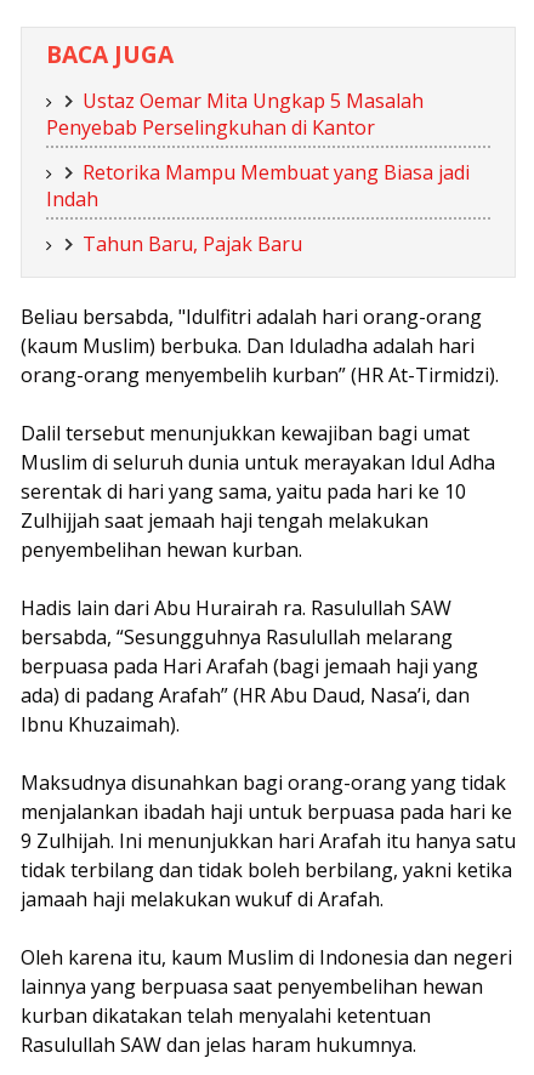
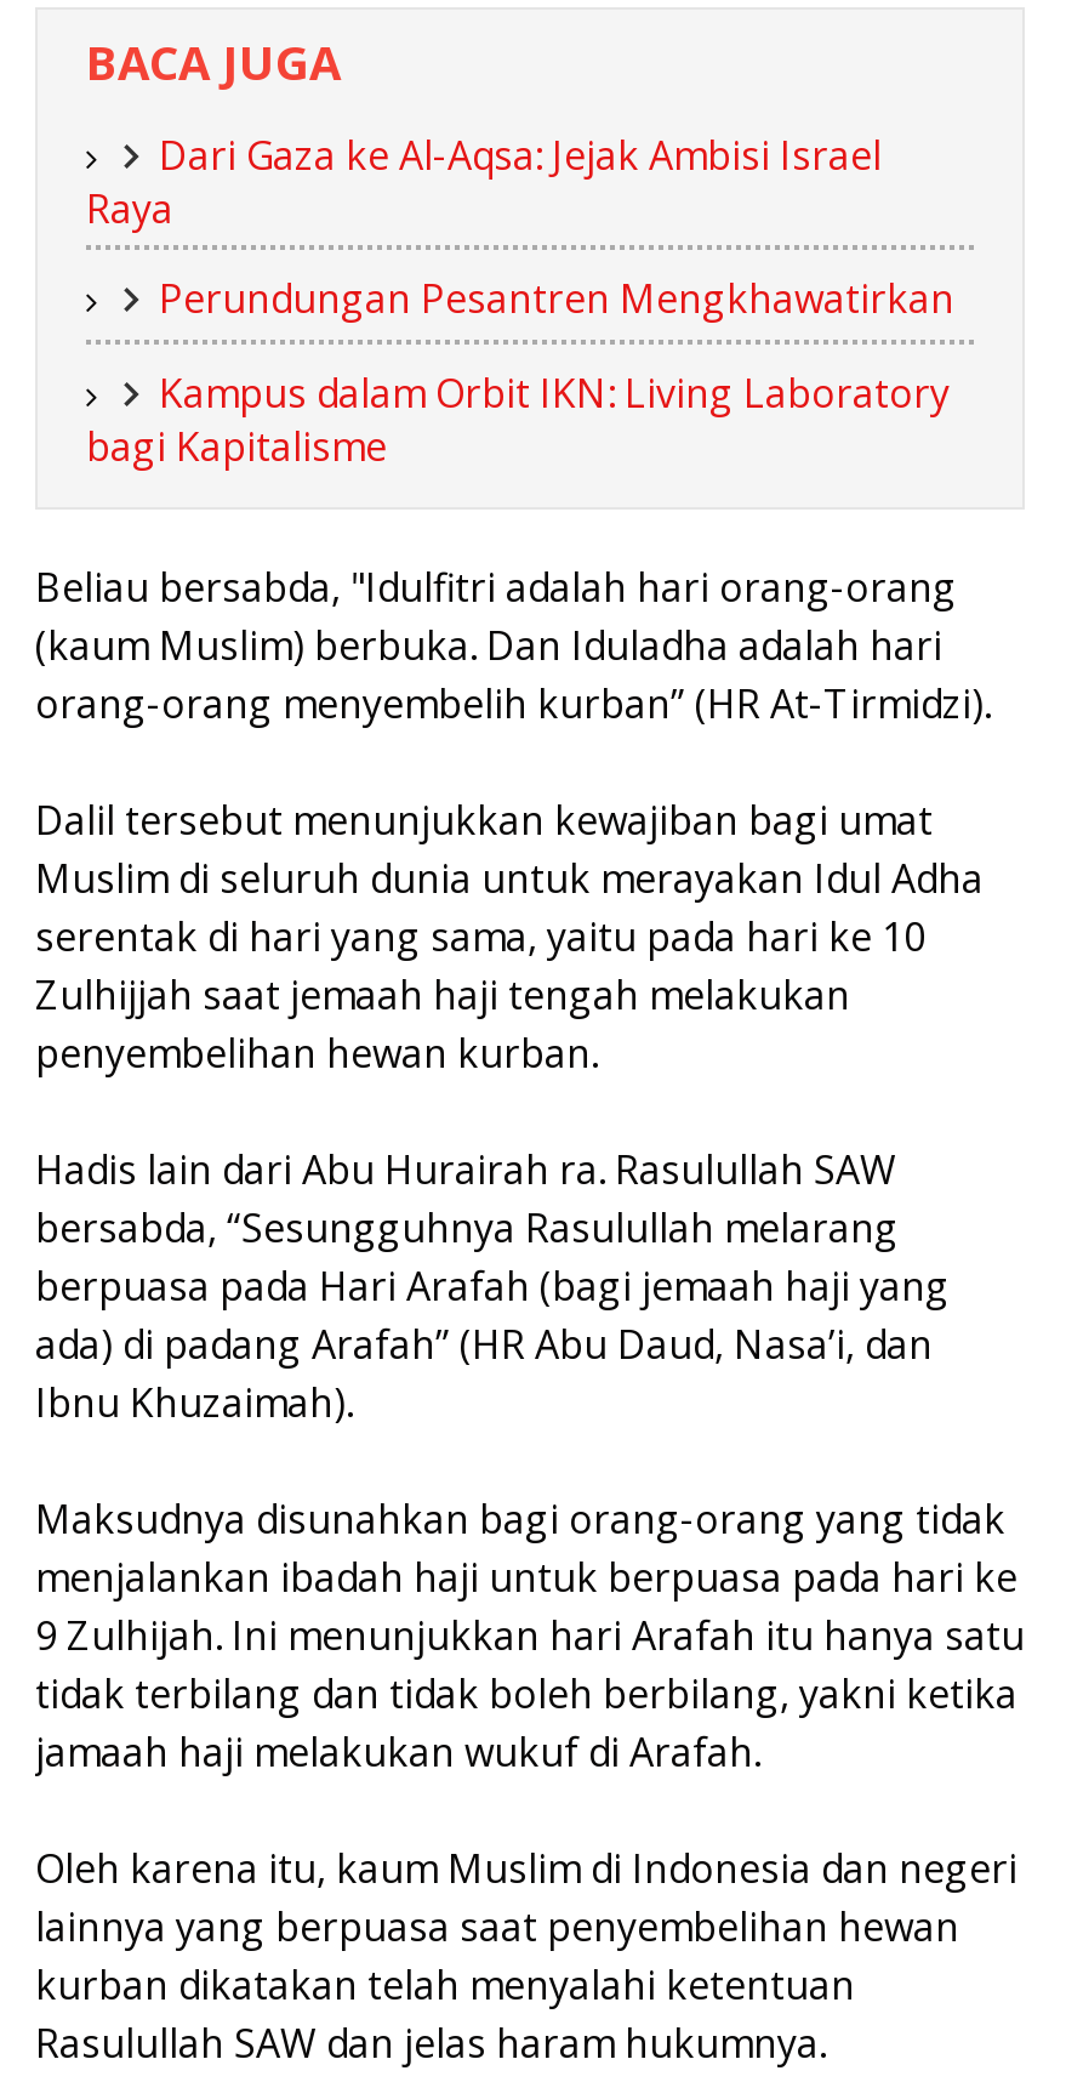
- Ustaz Oemar Mita Ungkap 5 Masalah
- Penyebab Perselingkuhan di Kantor
+ Dari Gaza ke Al-Aqsa: Jejak Ambisi Israel
+ Raya

- Retorika Mampu Membuat yang Biasa jadi
- Indah
+ Perundungan Pesantren Mengkhawatirkan

- Tahun Baru, Pajak Baru
+ Kampus dalam Orbit IKN: Living Laboratory
+ bagi Kapitalisme
